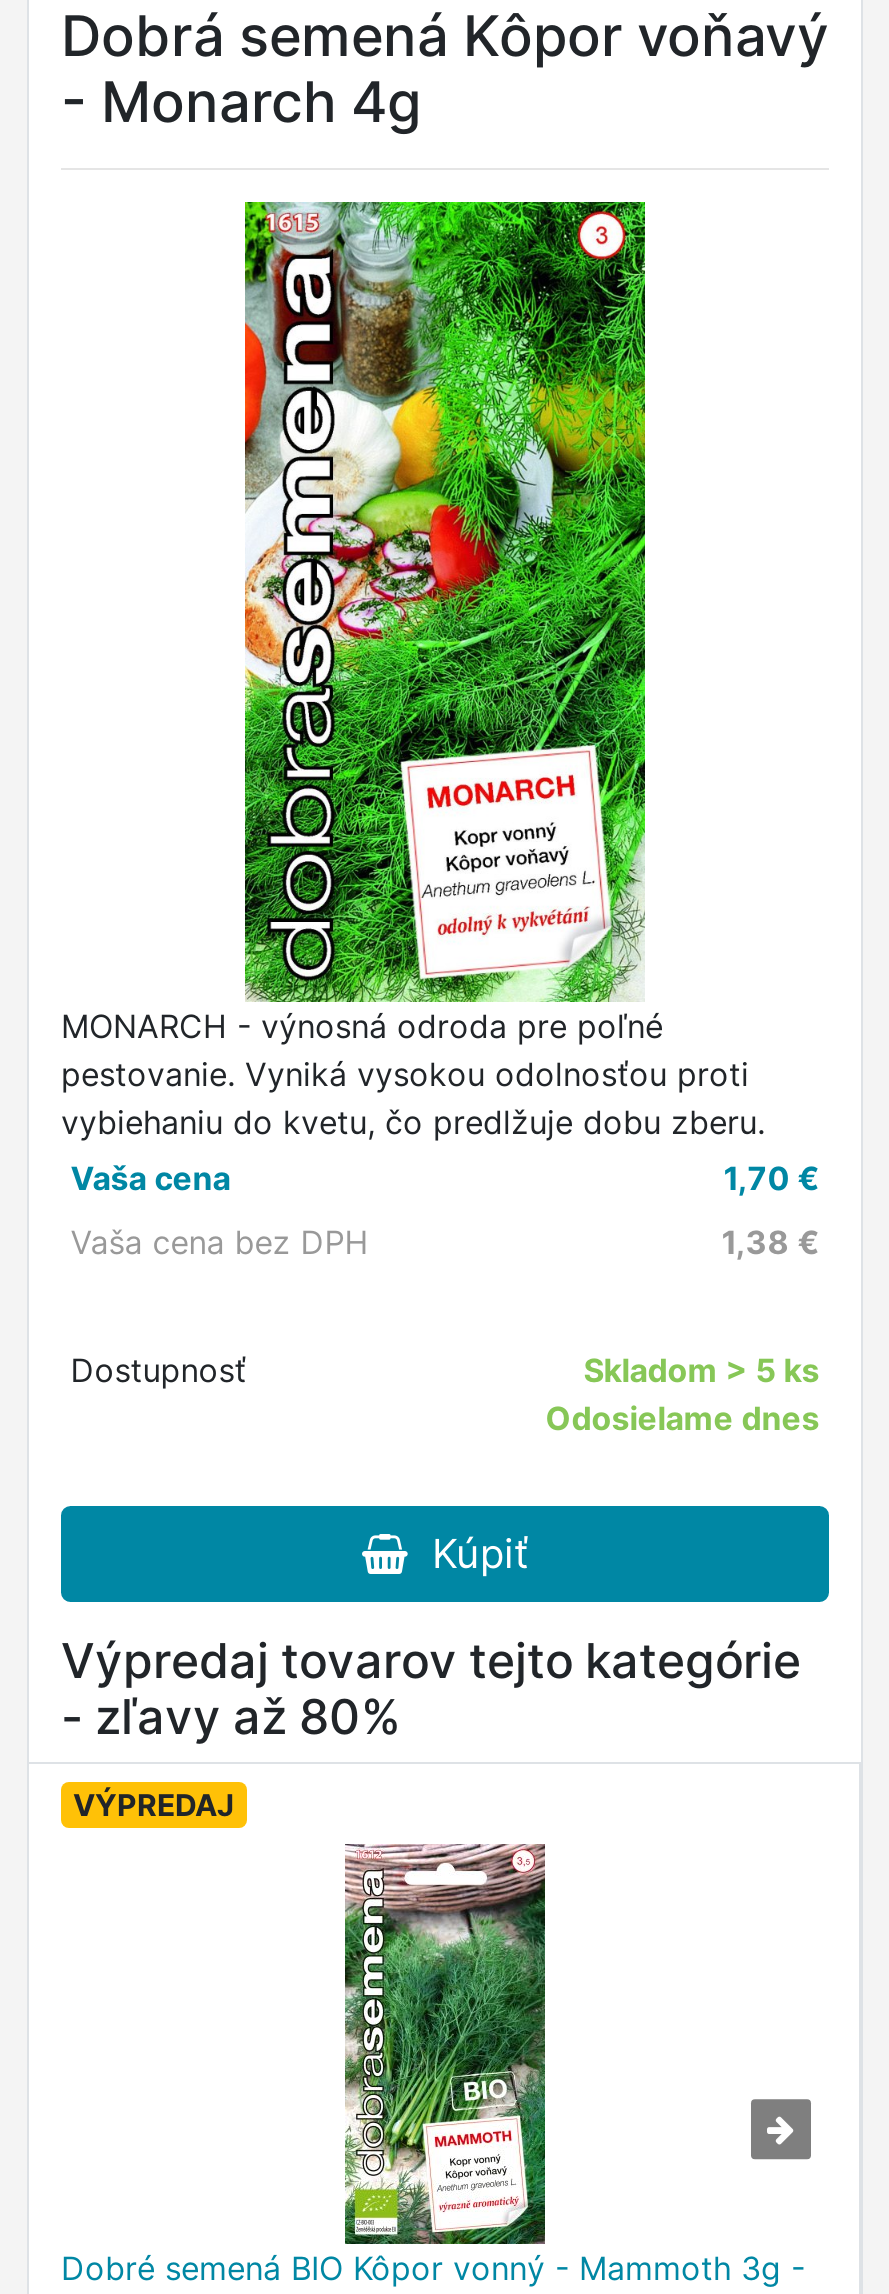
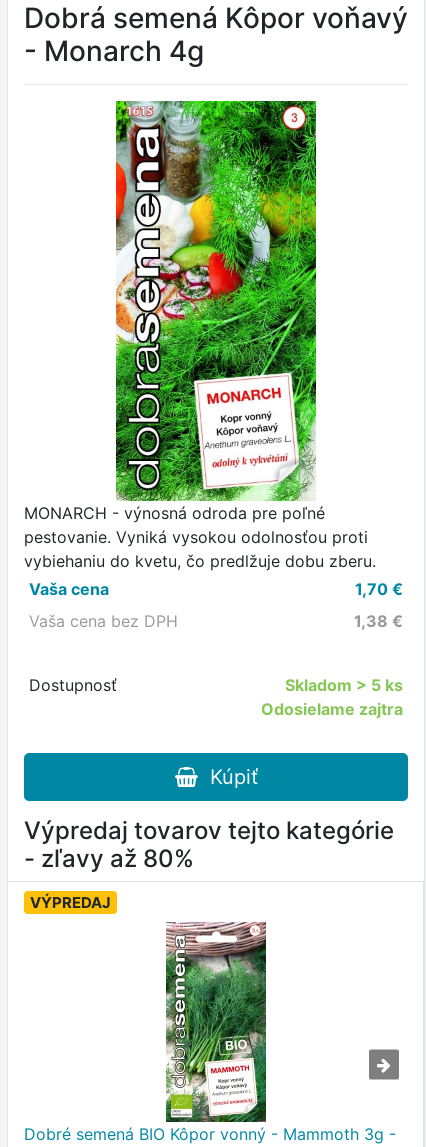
- Odosielame dnes
+ Odosielame zajtra
